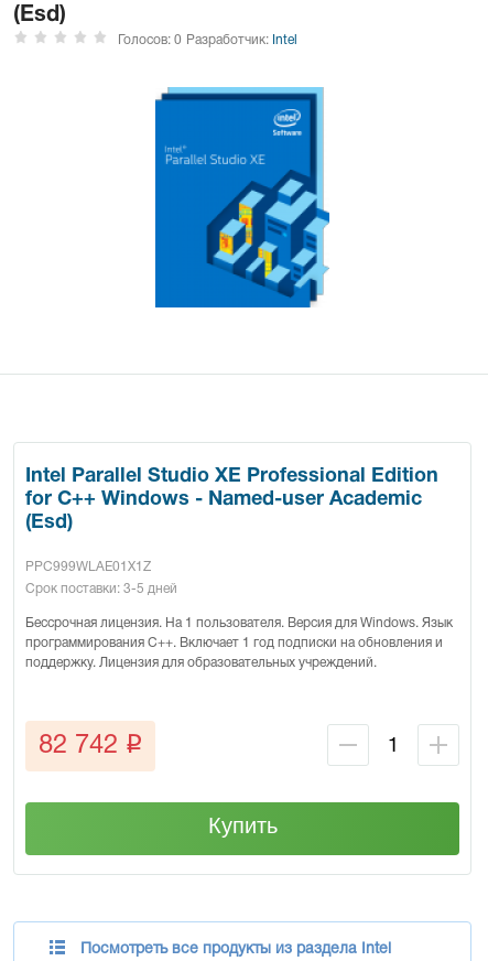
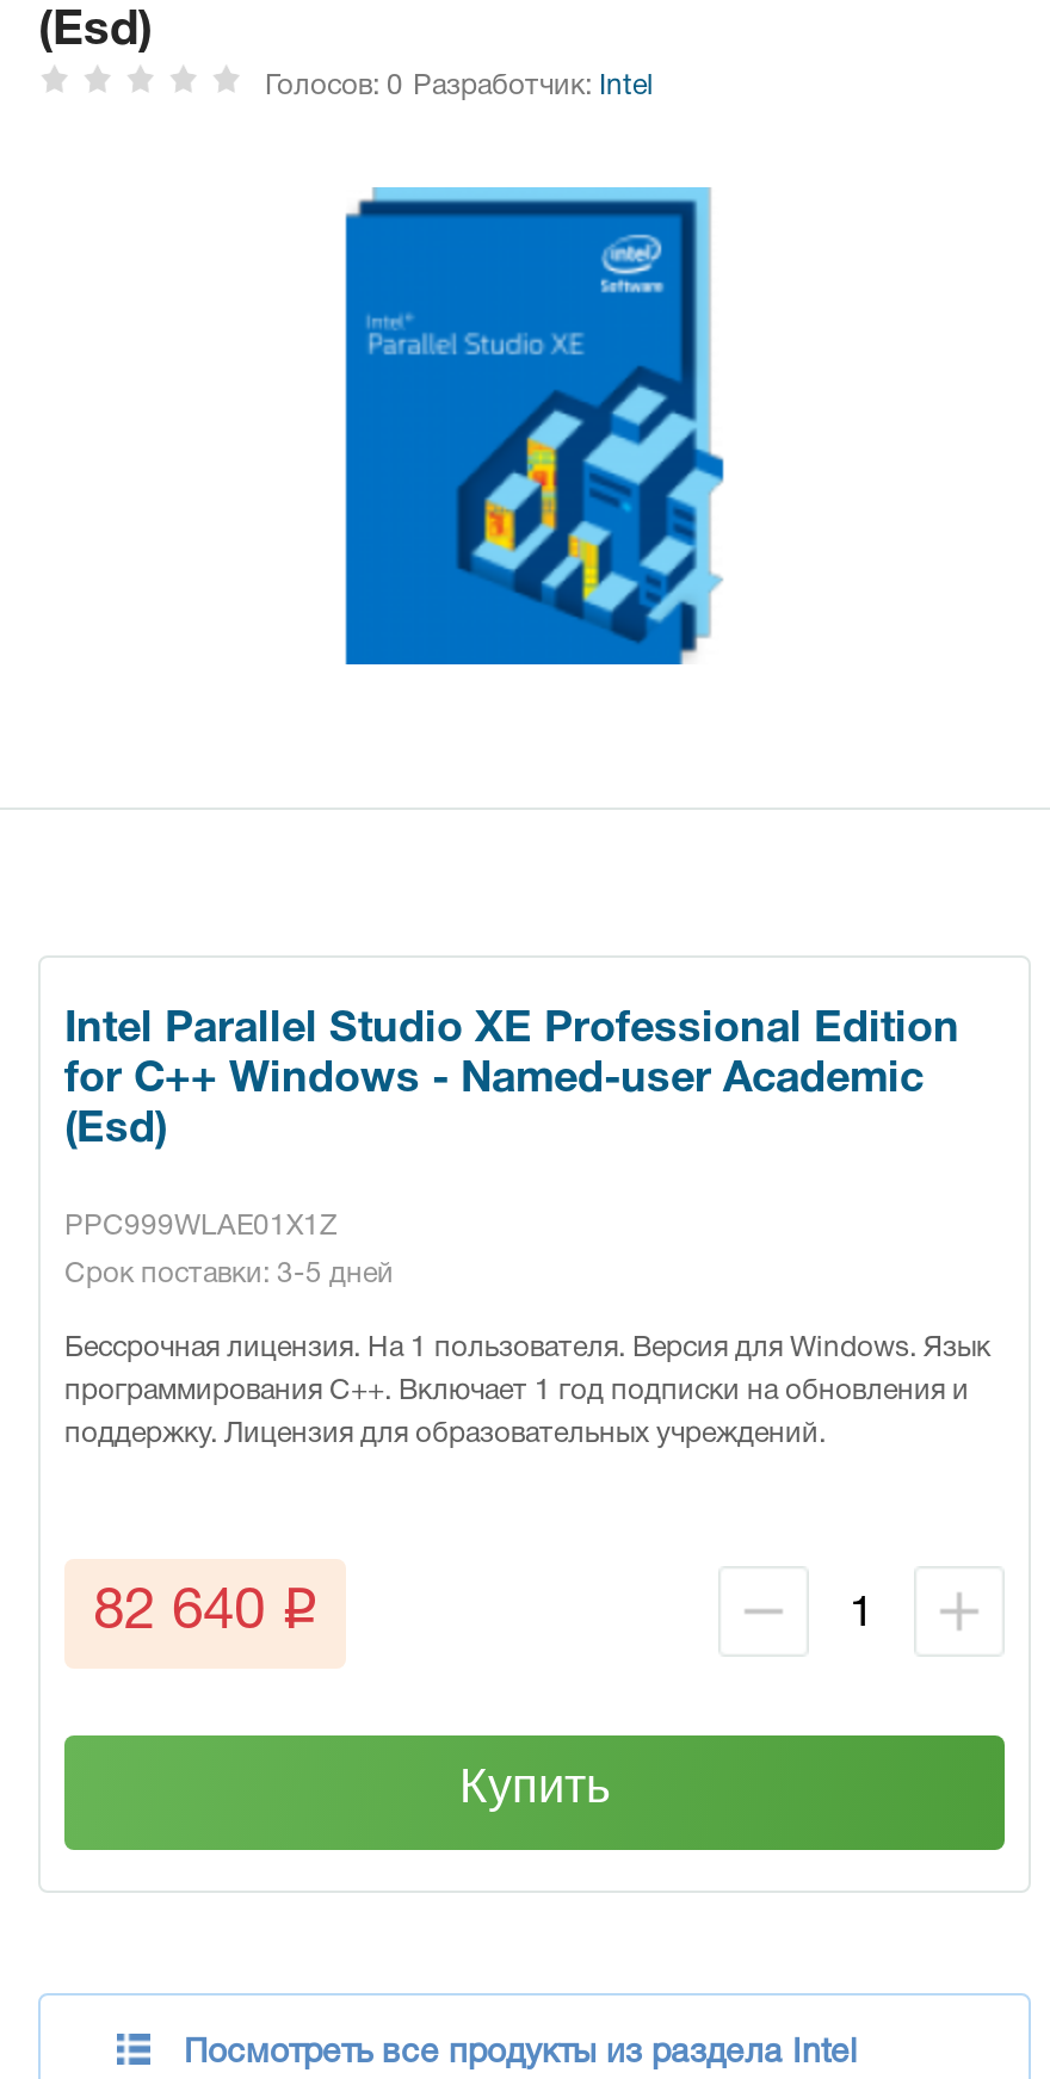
- 82 742 q
+ 82 640 q
